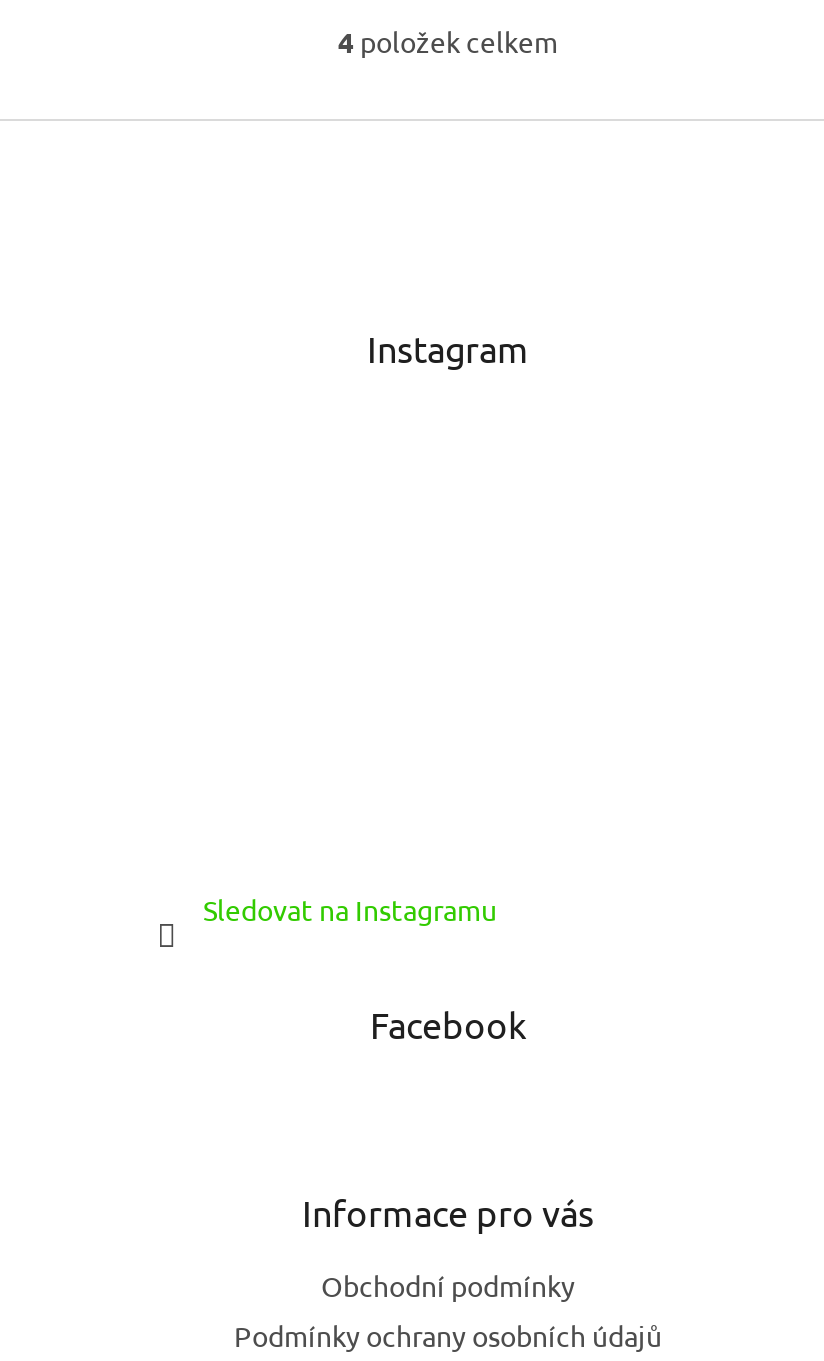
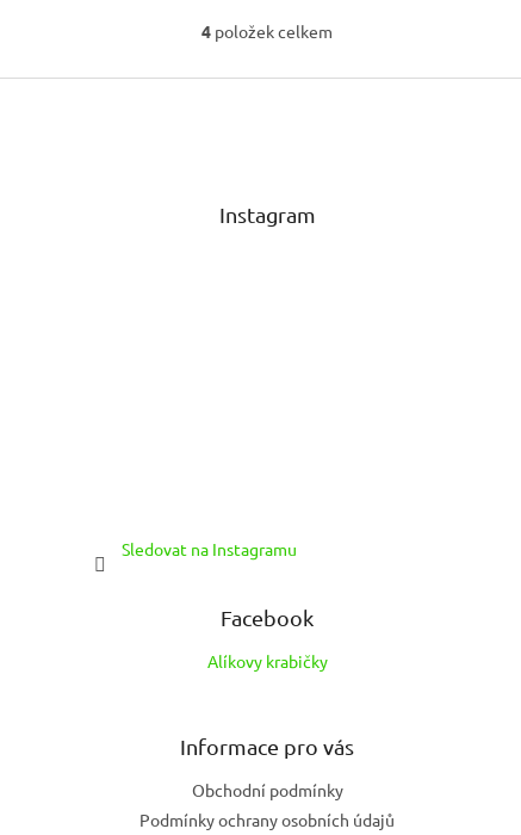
+ Alíkovy krabičky
